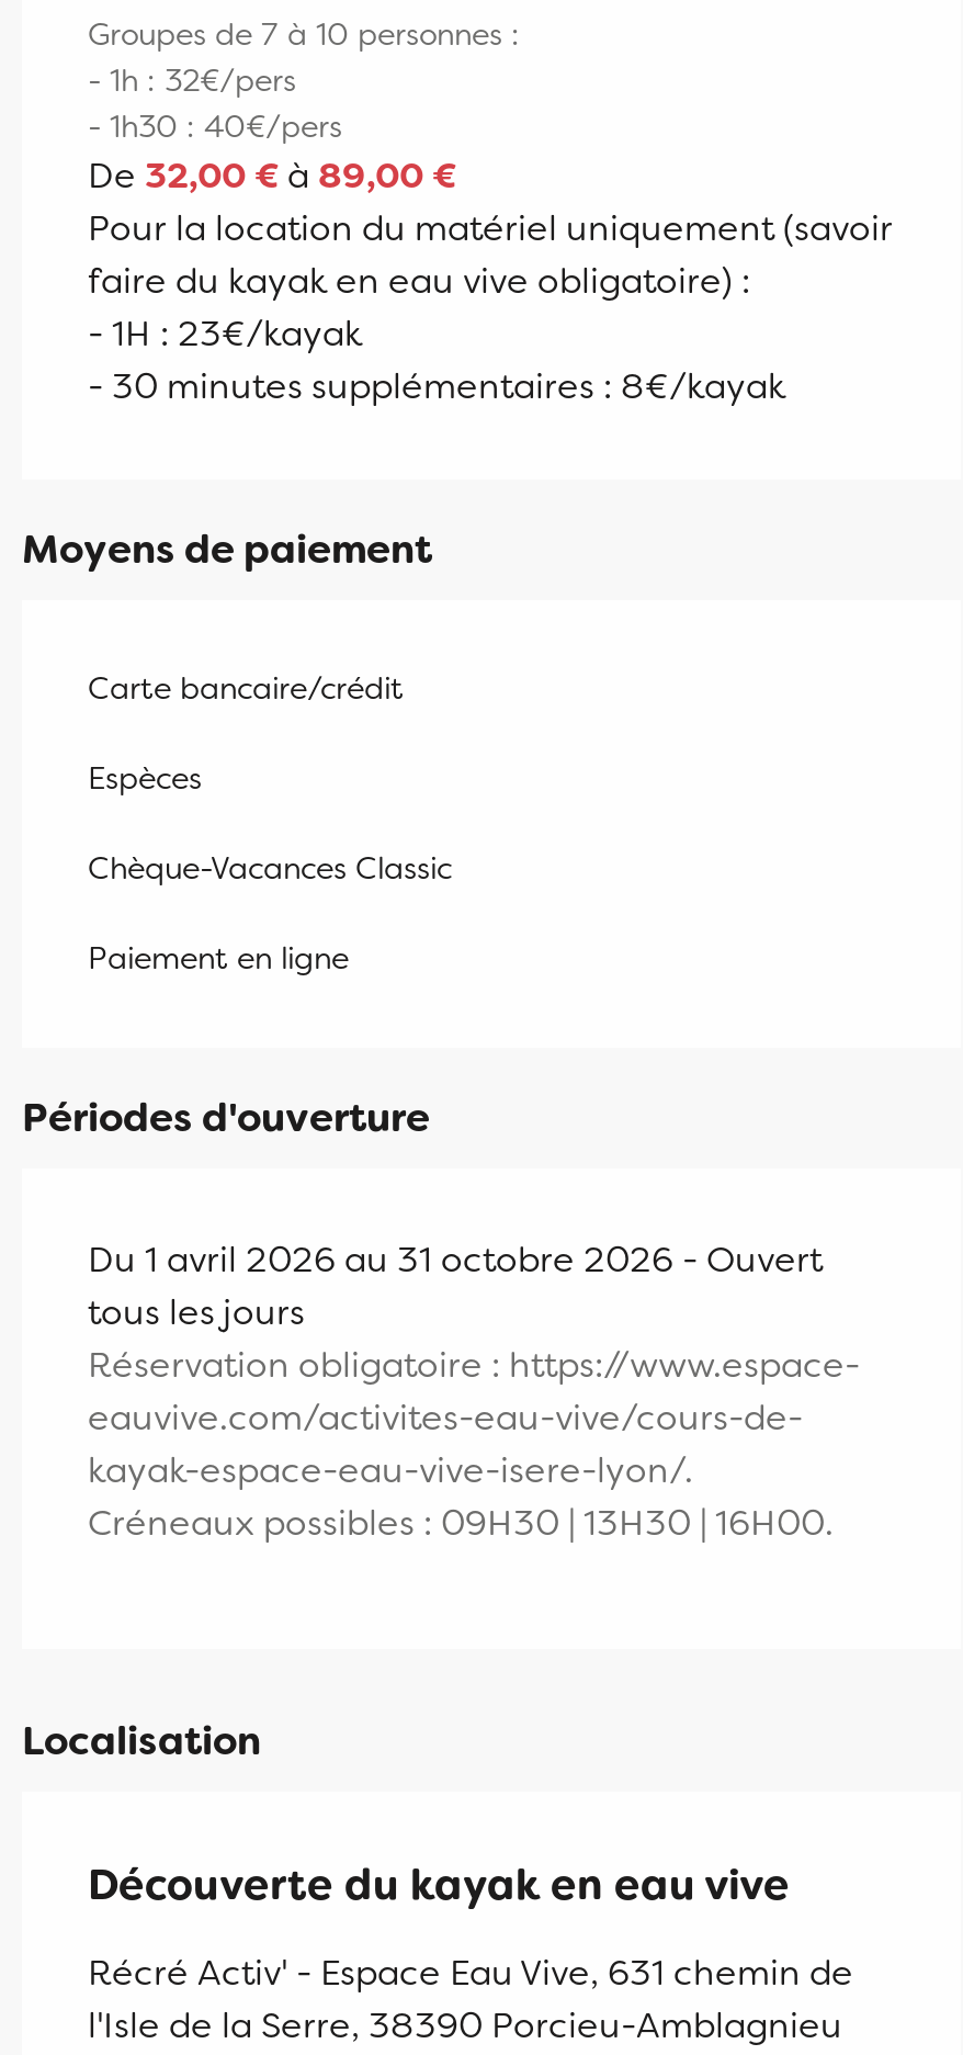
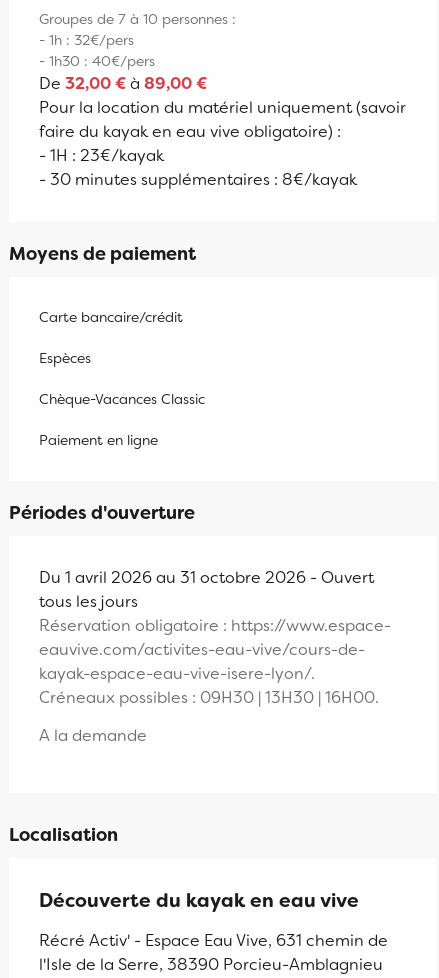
+ A la demande
